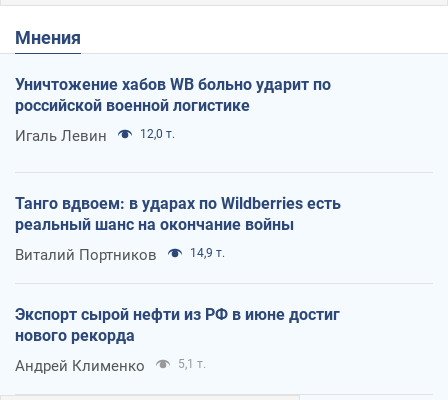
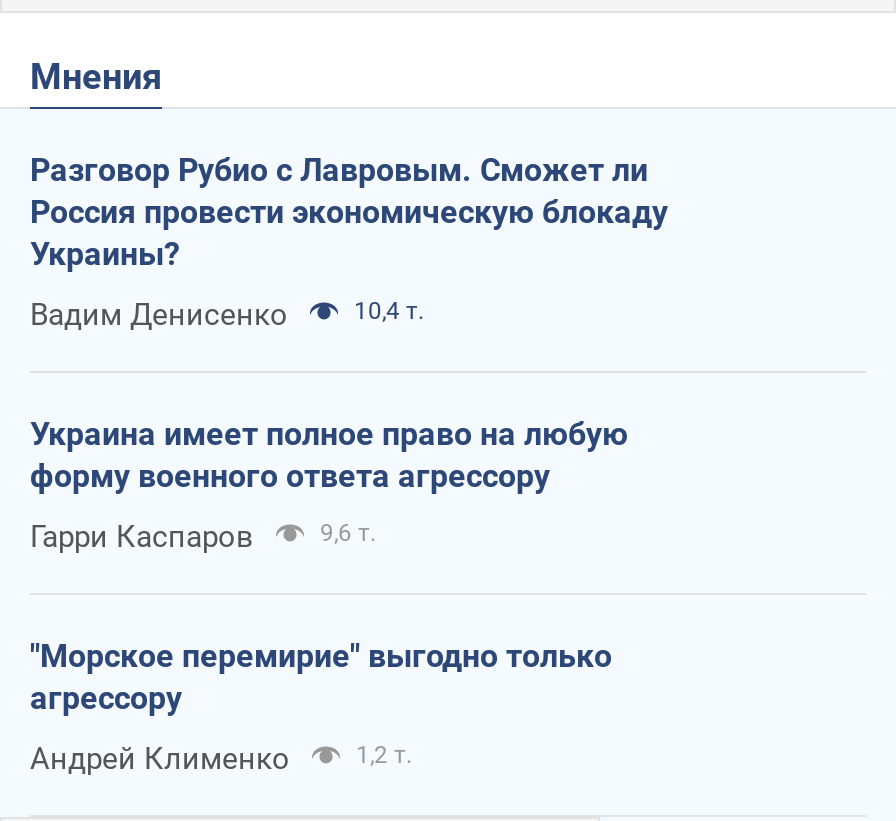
- Уничтожение хабов WB больно ударит по
- российской военной логистике
+ Разговор Рубио с Лавровым. Сможет ли
+ Россия провести экономическую блокаду
+ Украины?

- Игаль Левин
- 12,0 т.
+ Вадим Денисенко
+ 10,4 т.

- Танго вдвоем: в ударах по Wildberries есть
- реальный шанс на окончание войны
+ Украина имеет полное право на любую
+ форму военного ответа агрессору

- Виталий Портников
- 14,9 т.
+ Гарри Каспаров
+ 9,6 т.

- Экспорт сырой нефти из РФ в июне достиг
- нового рекорда
+ "Морское перемирие" выгодно только
+ агрессору

- 5,1 т.
+ 1,2 т.
